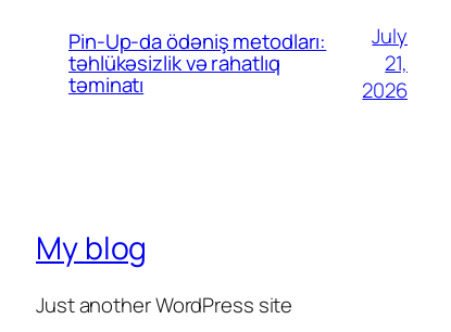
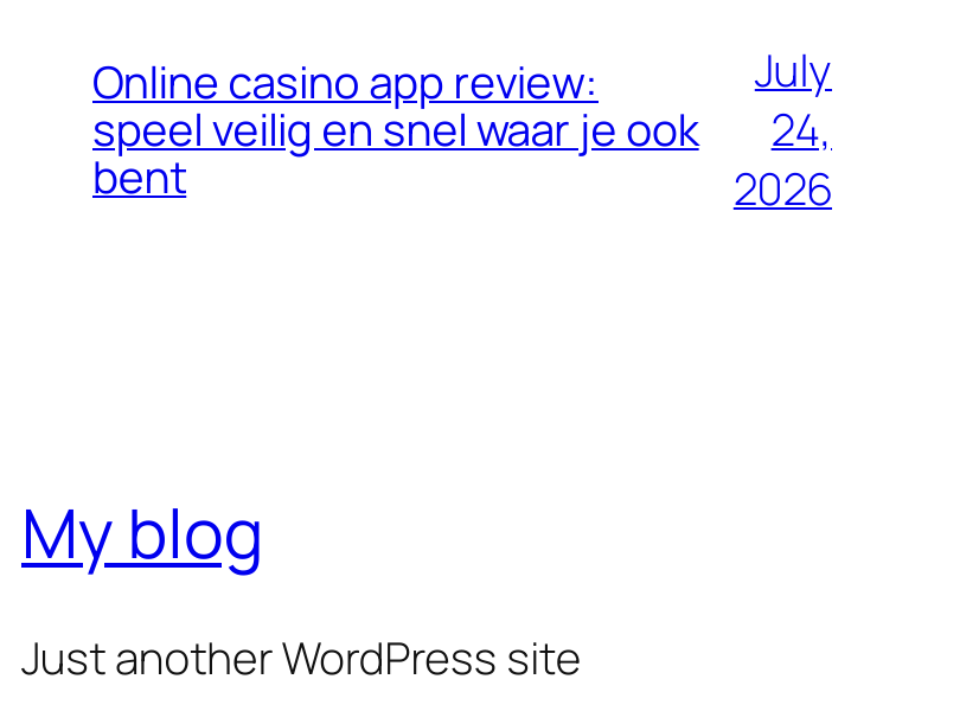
- Pin-Up-da ödəniş metodları:
- təhlükəsizlik və rahatlıq
- təminatı
+ Online casino app review:
+ speel veilig en snel waar je ook
+ bent

- 21,
+ 24,
